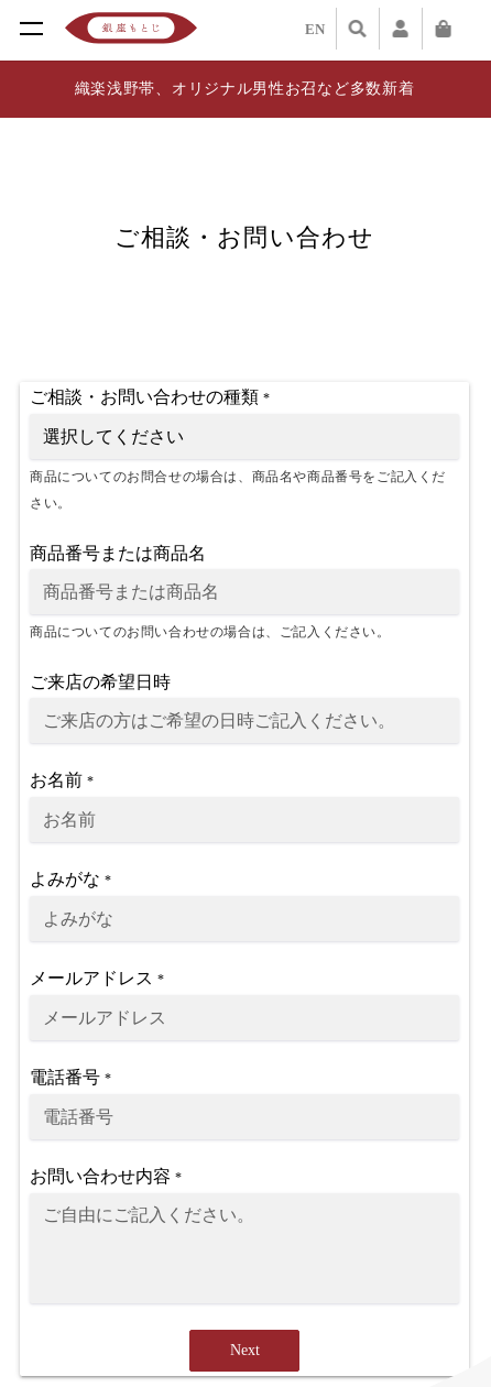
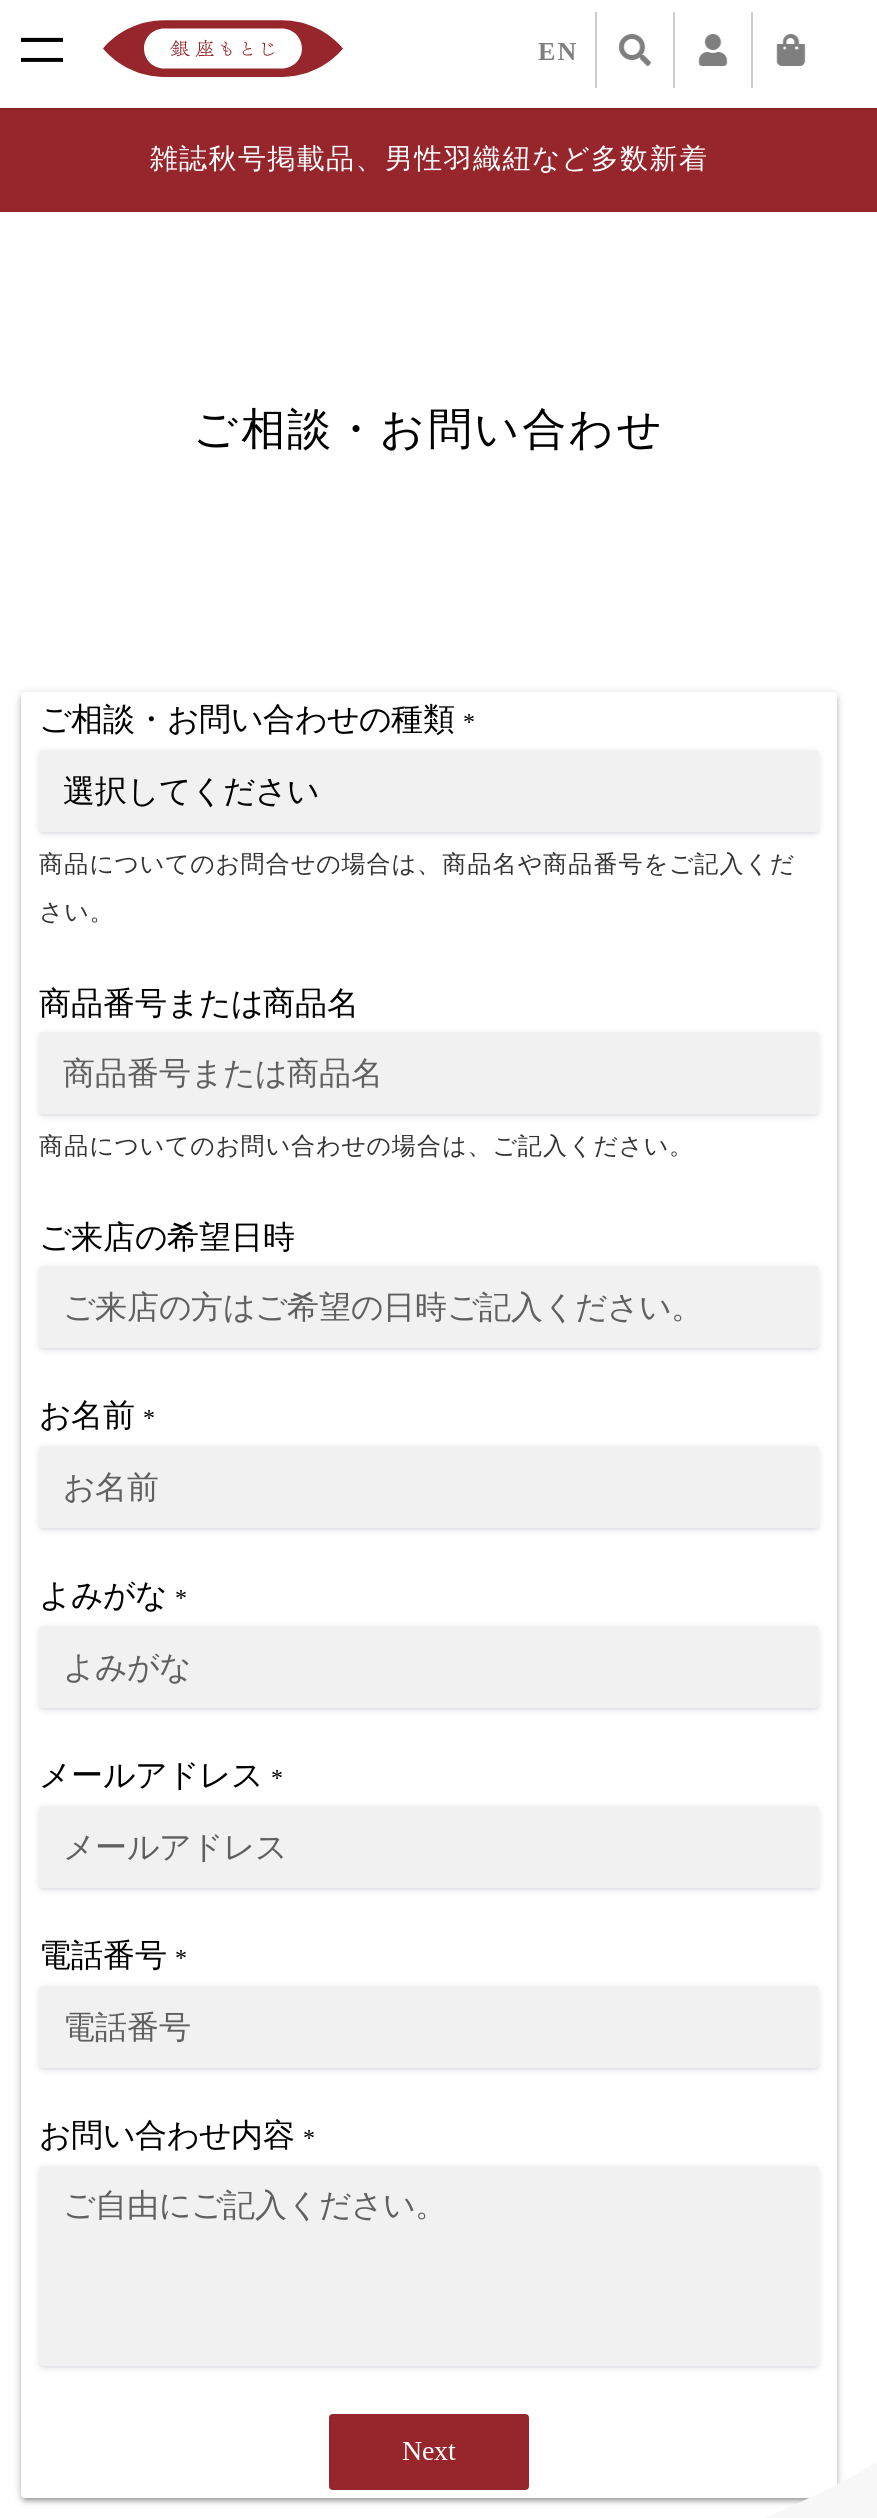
- 織楽浅野帯、オリジナル男性お召など多数新着
+ 雑誌秋号掲載品、男性羽織紐など多数新着
